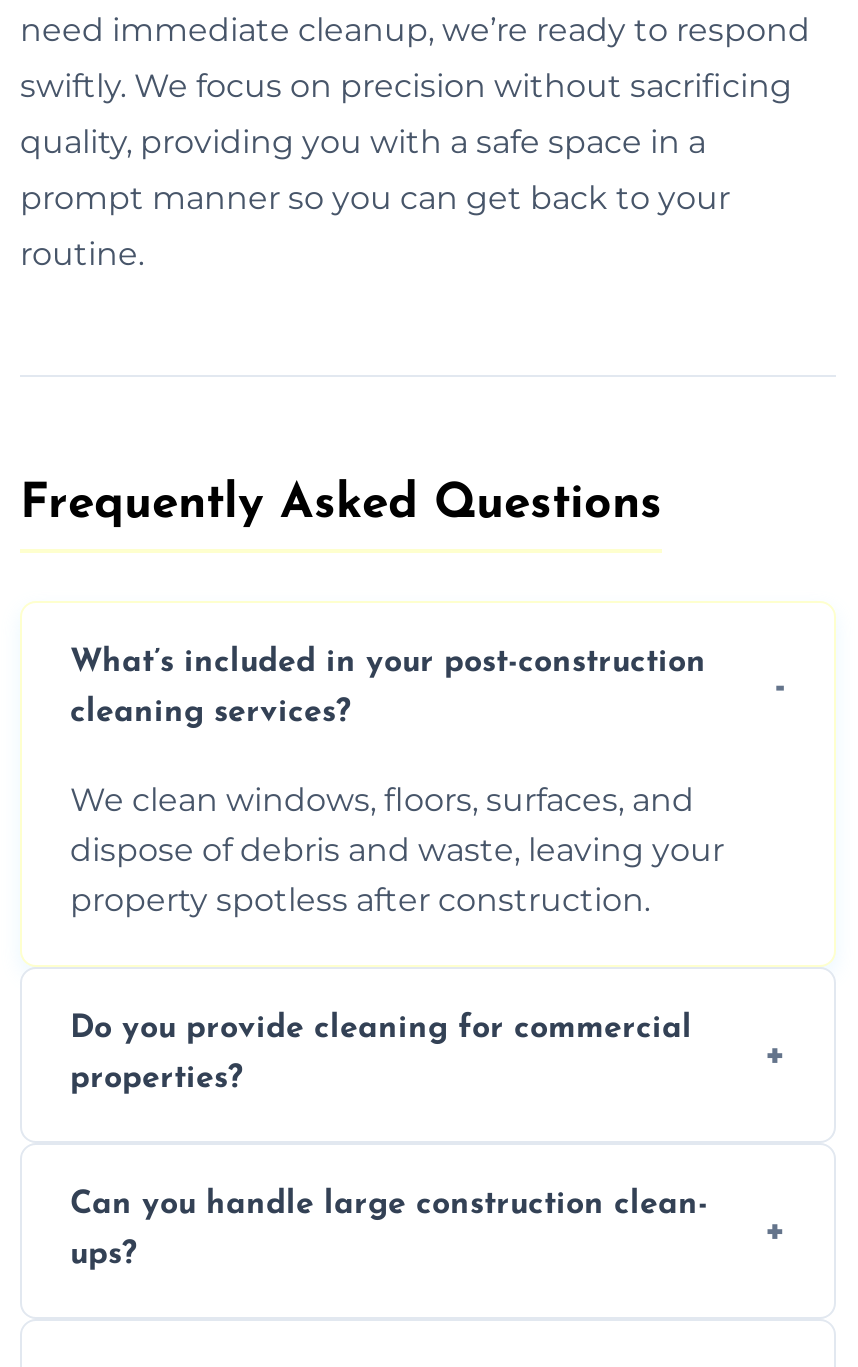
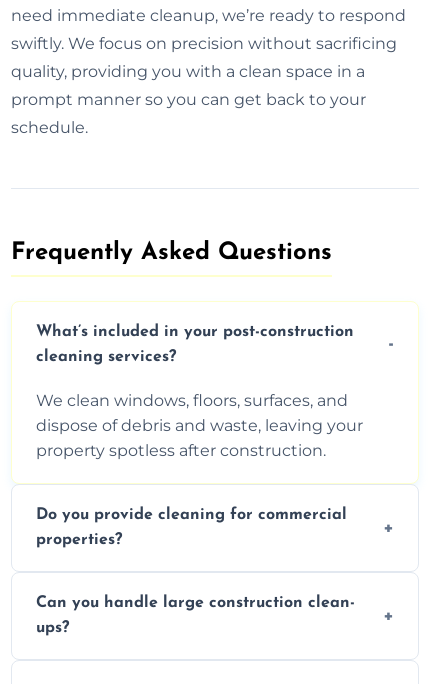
- quality, providing you with a safe space in a
+ quality, providing you with a clean space in a

- routine.
+ schedule.
